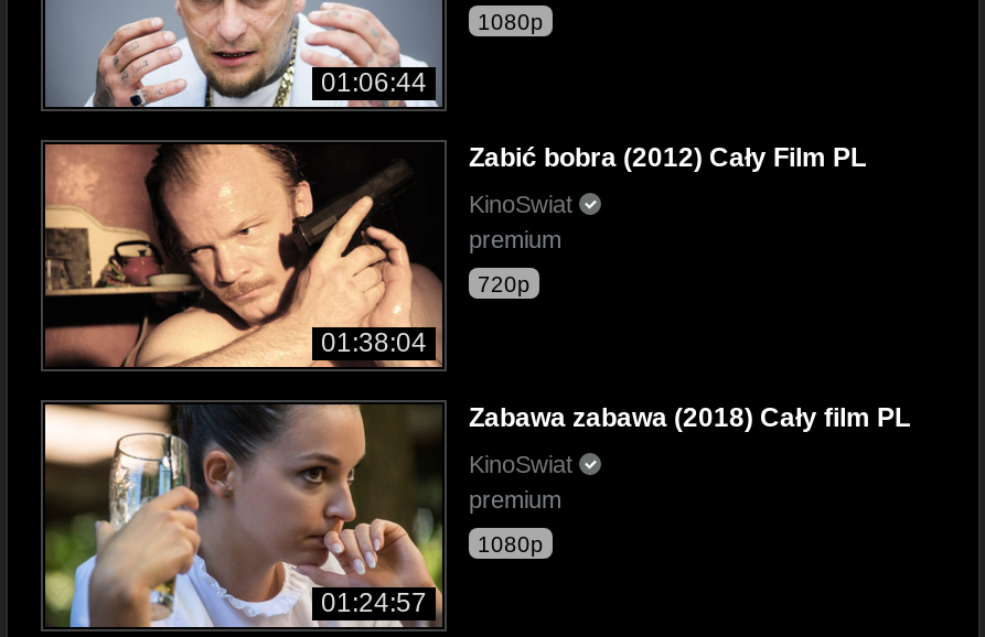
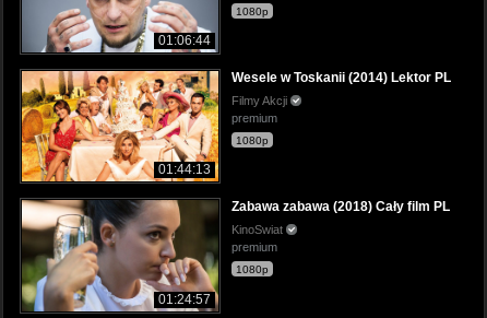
- [image]
- 01:38:04
+ [image]
+ 01:44:13

- Zabić bobra (2012) Cały Film PL
+ Wesele w Toskanii (2014) Lektor PL

- KinoSwiat
+ Filmy Akcji

- 720p
+ 1080p
